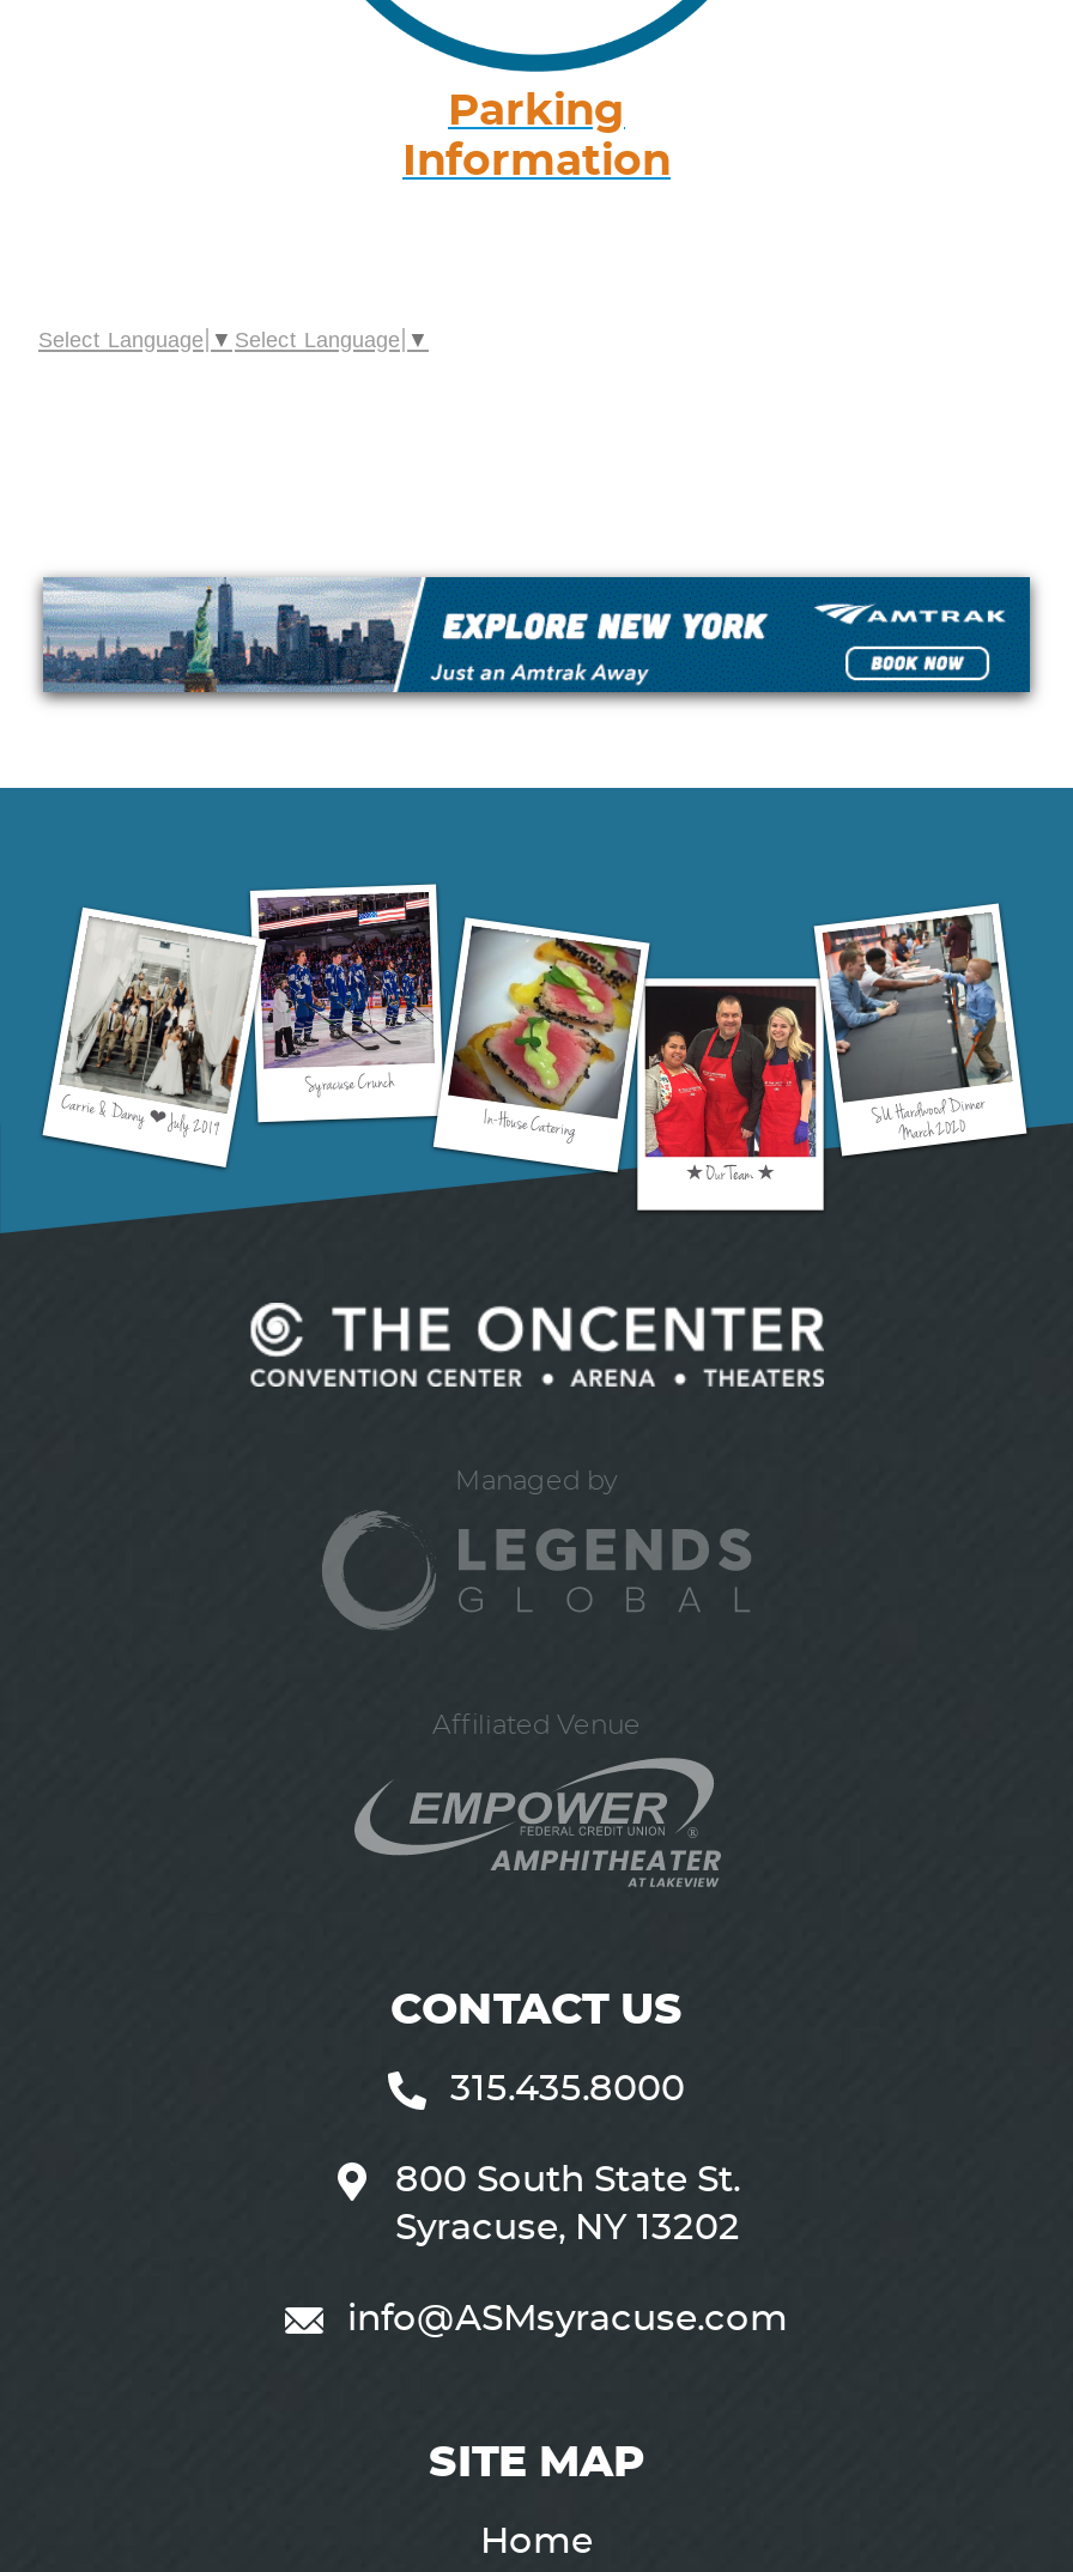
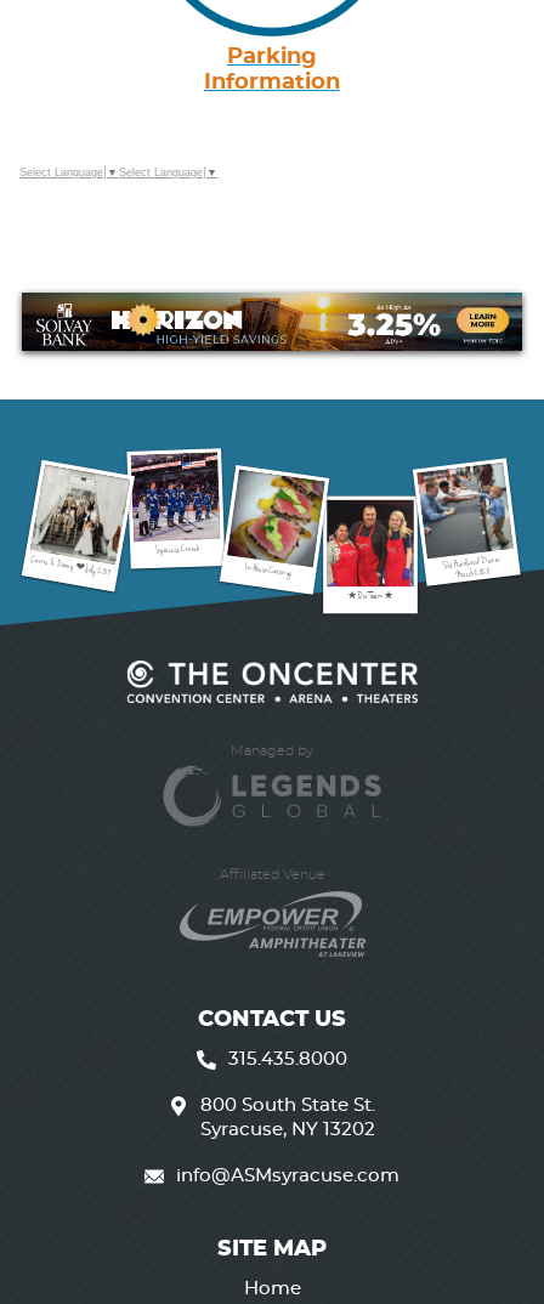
- [image]
+ [image]
